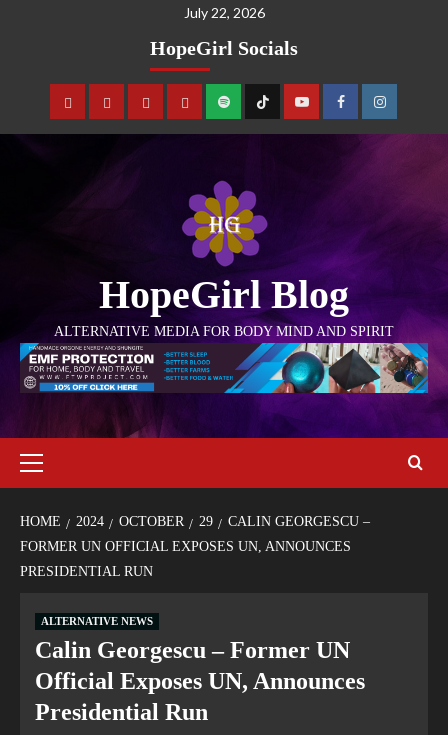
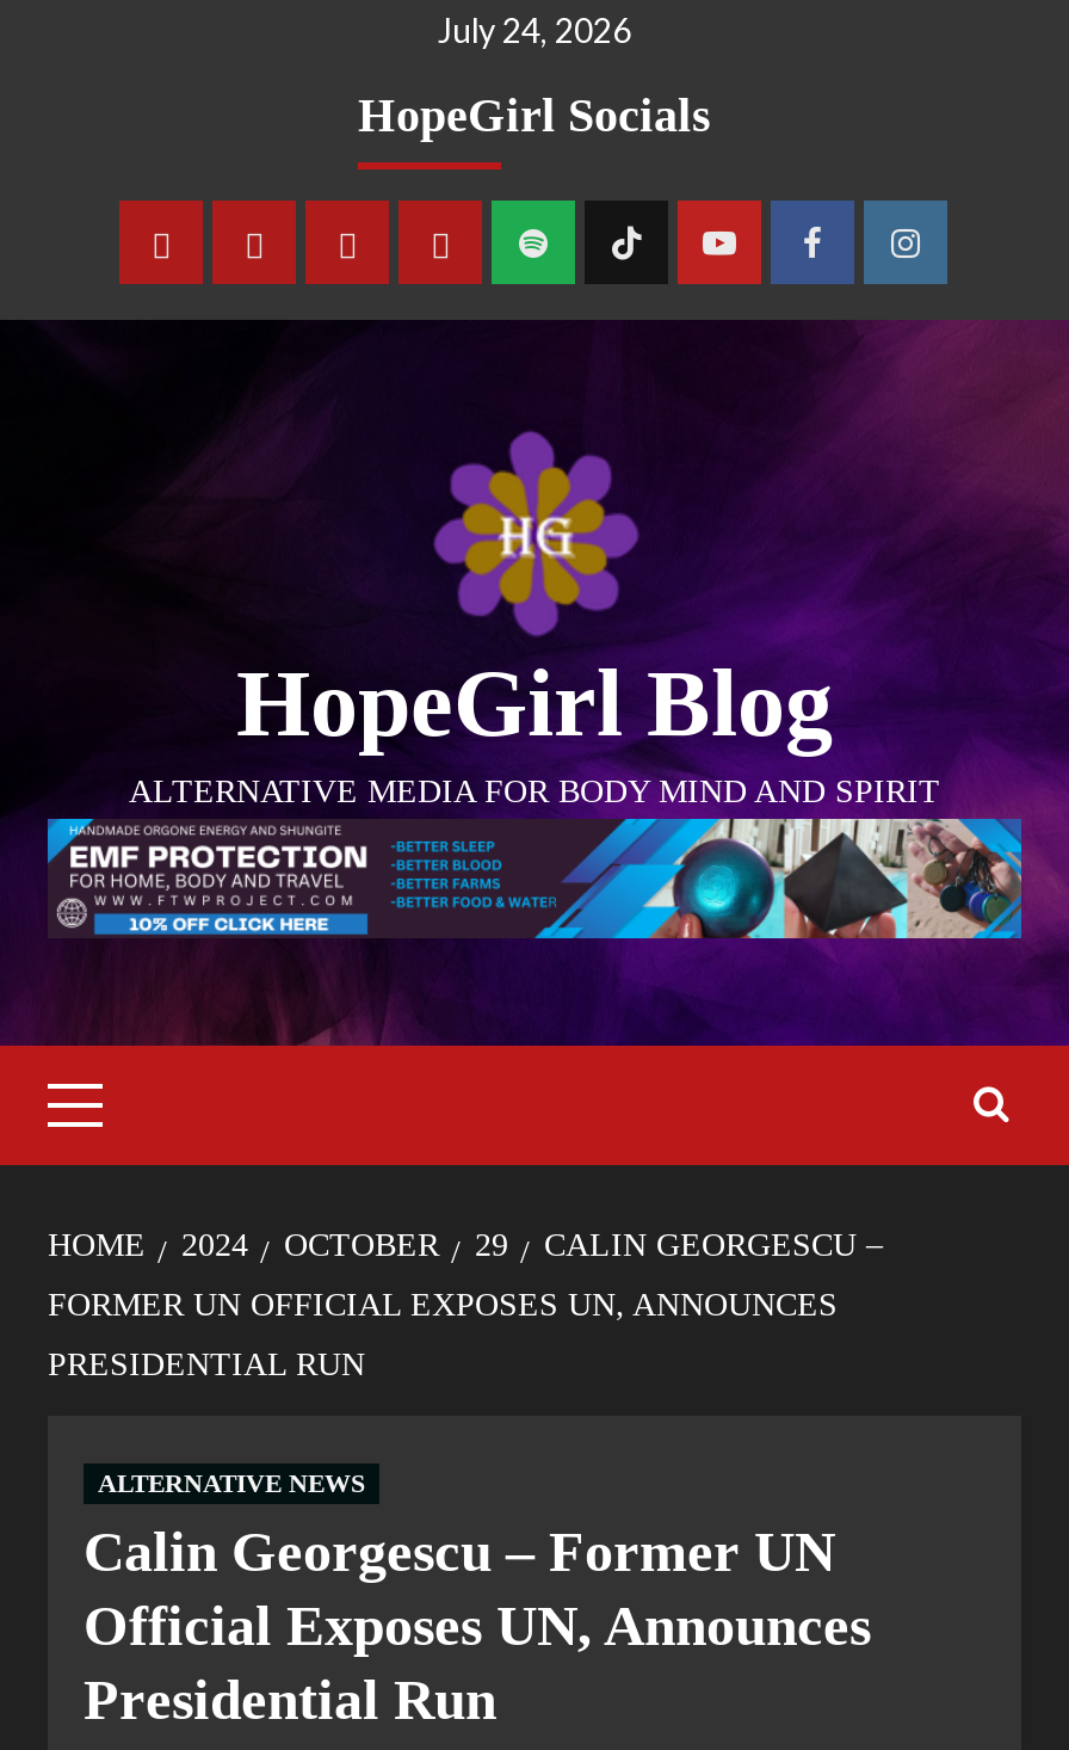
- July 22, 2026
+ July 24, 2026
